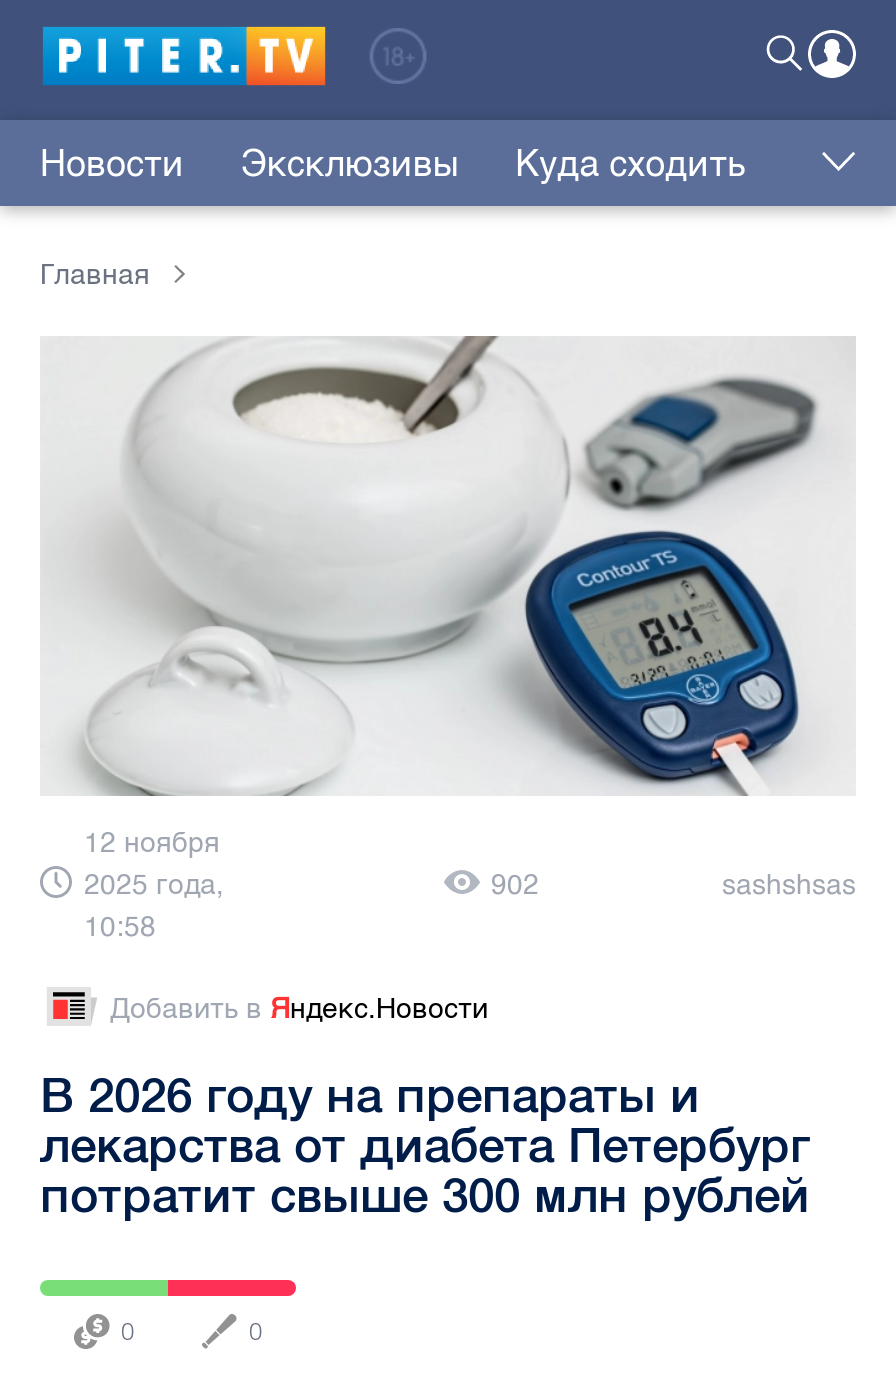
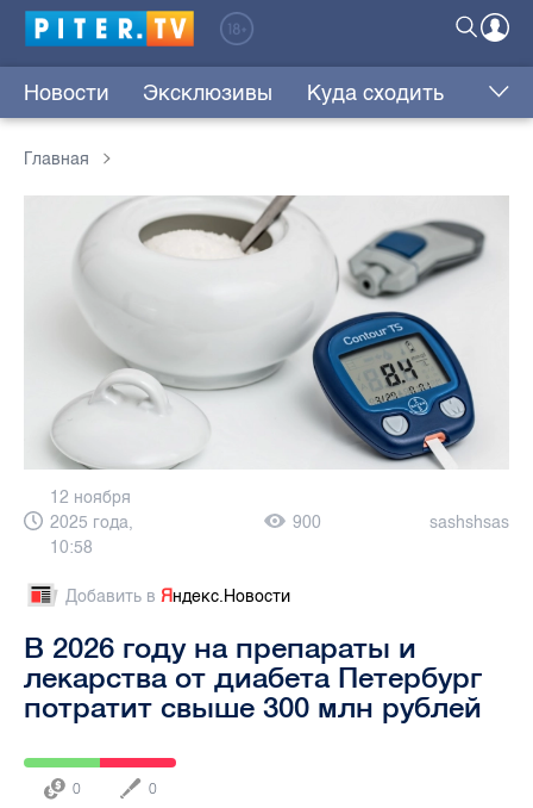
- 902
+ 900
